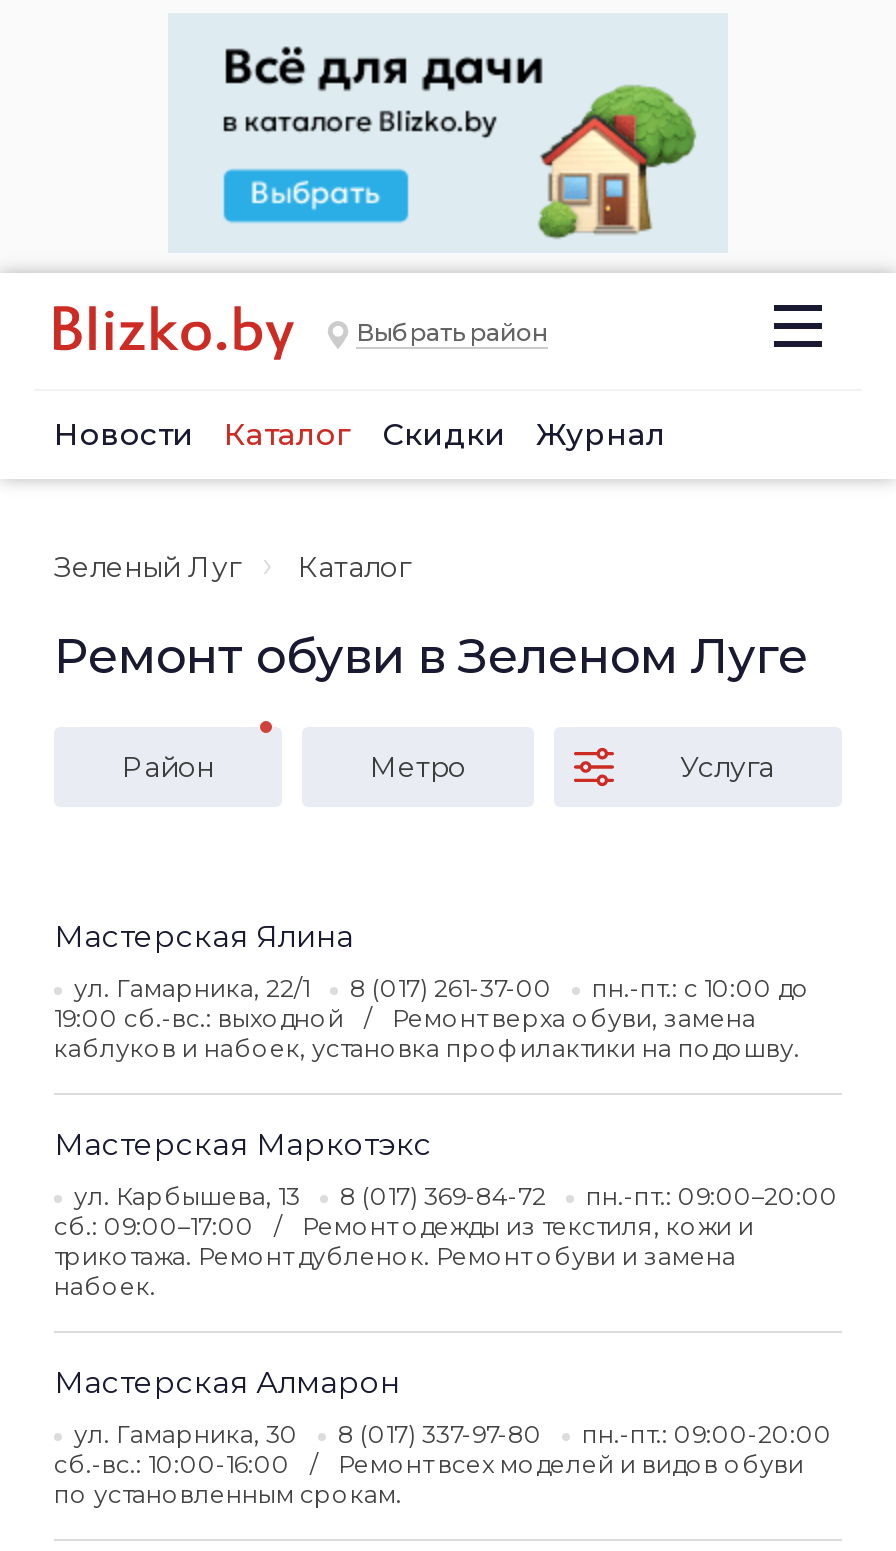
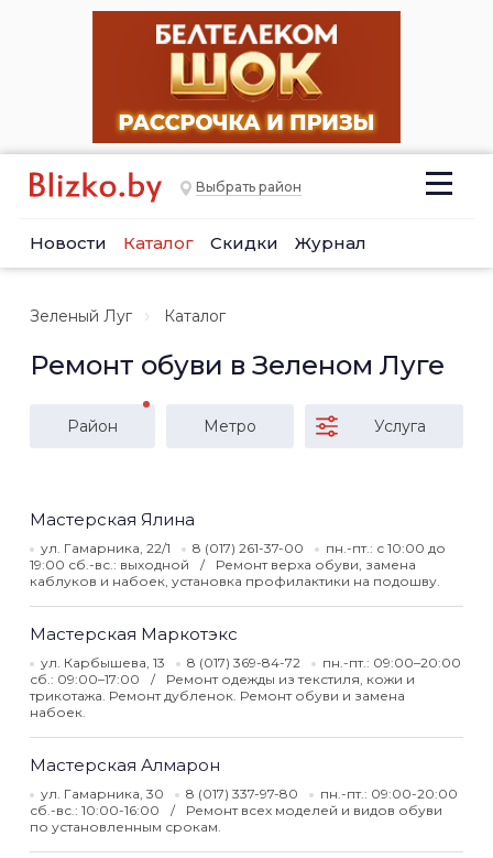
- [image]
+ [image]
